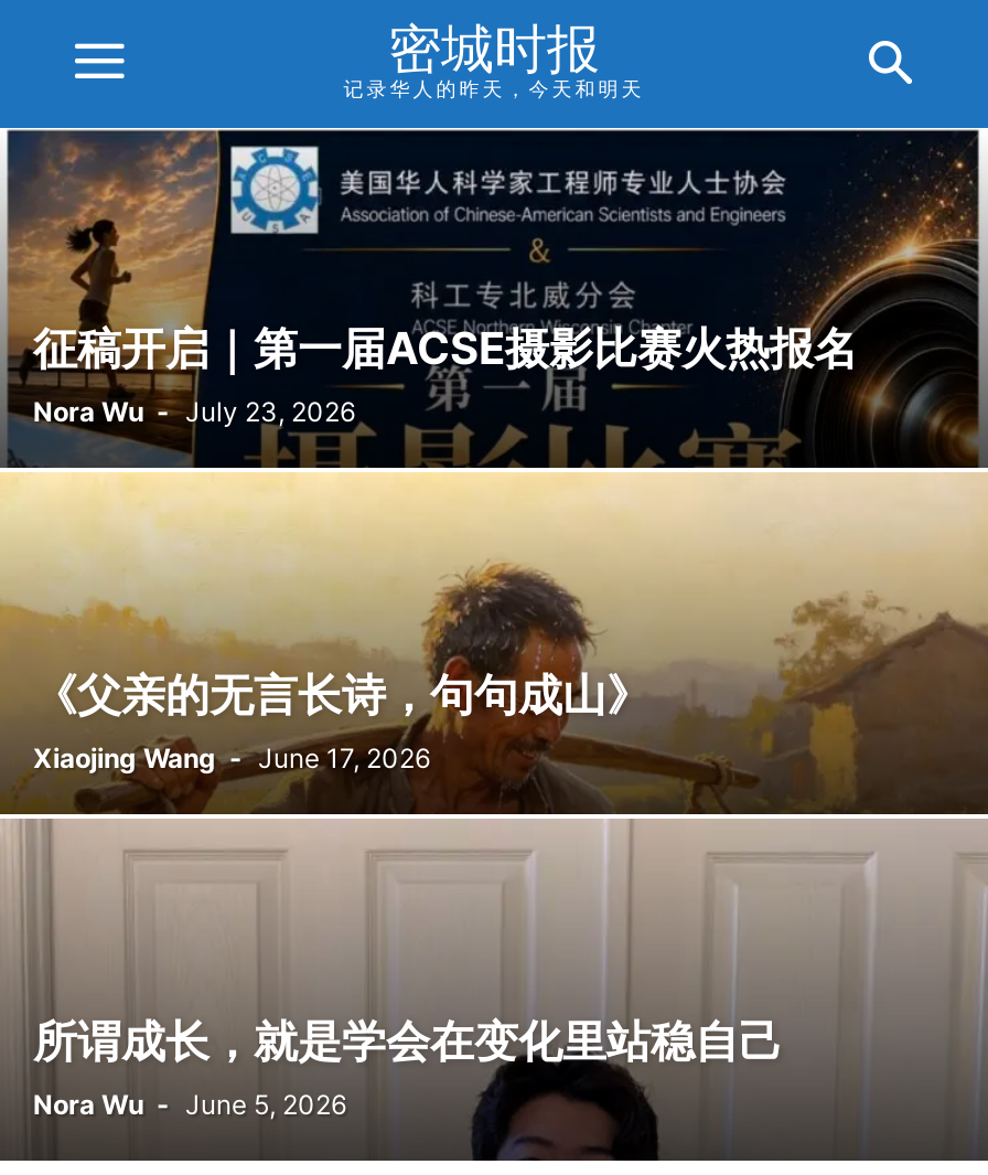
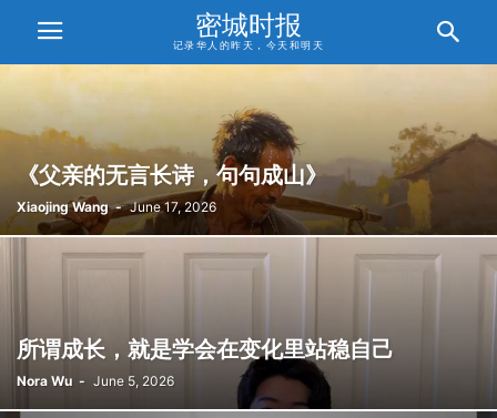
- [image]
- 征稿开启｜第一届ACSE摄影比赛火热报名
- Nora Wu - July 23, 2026
